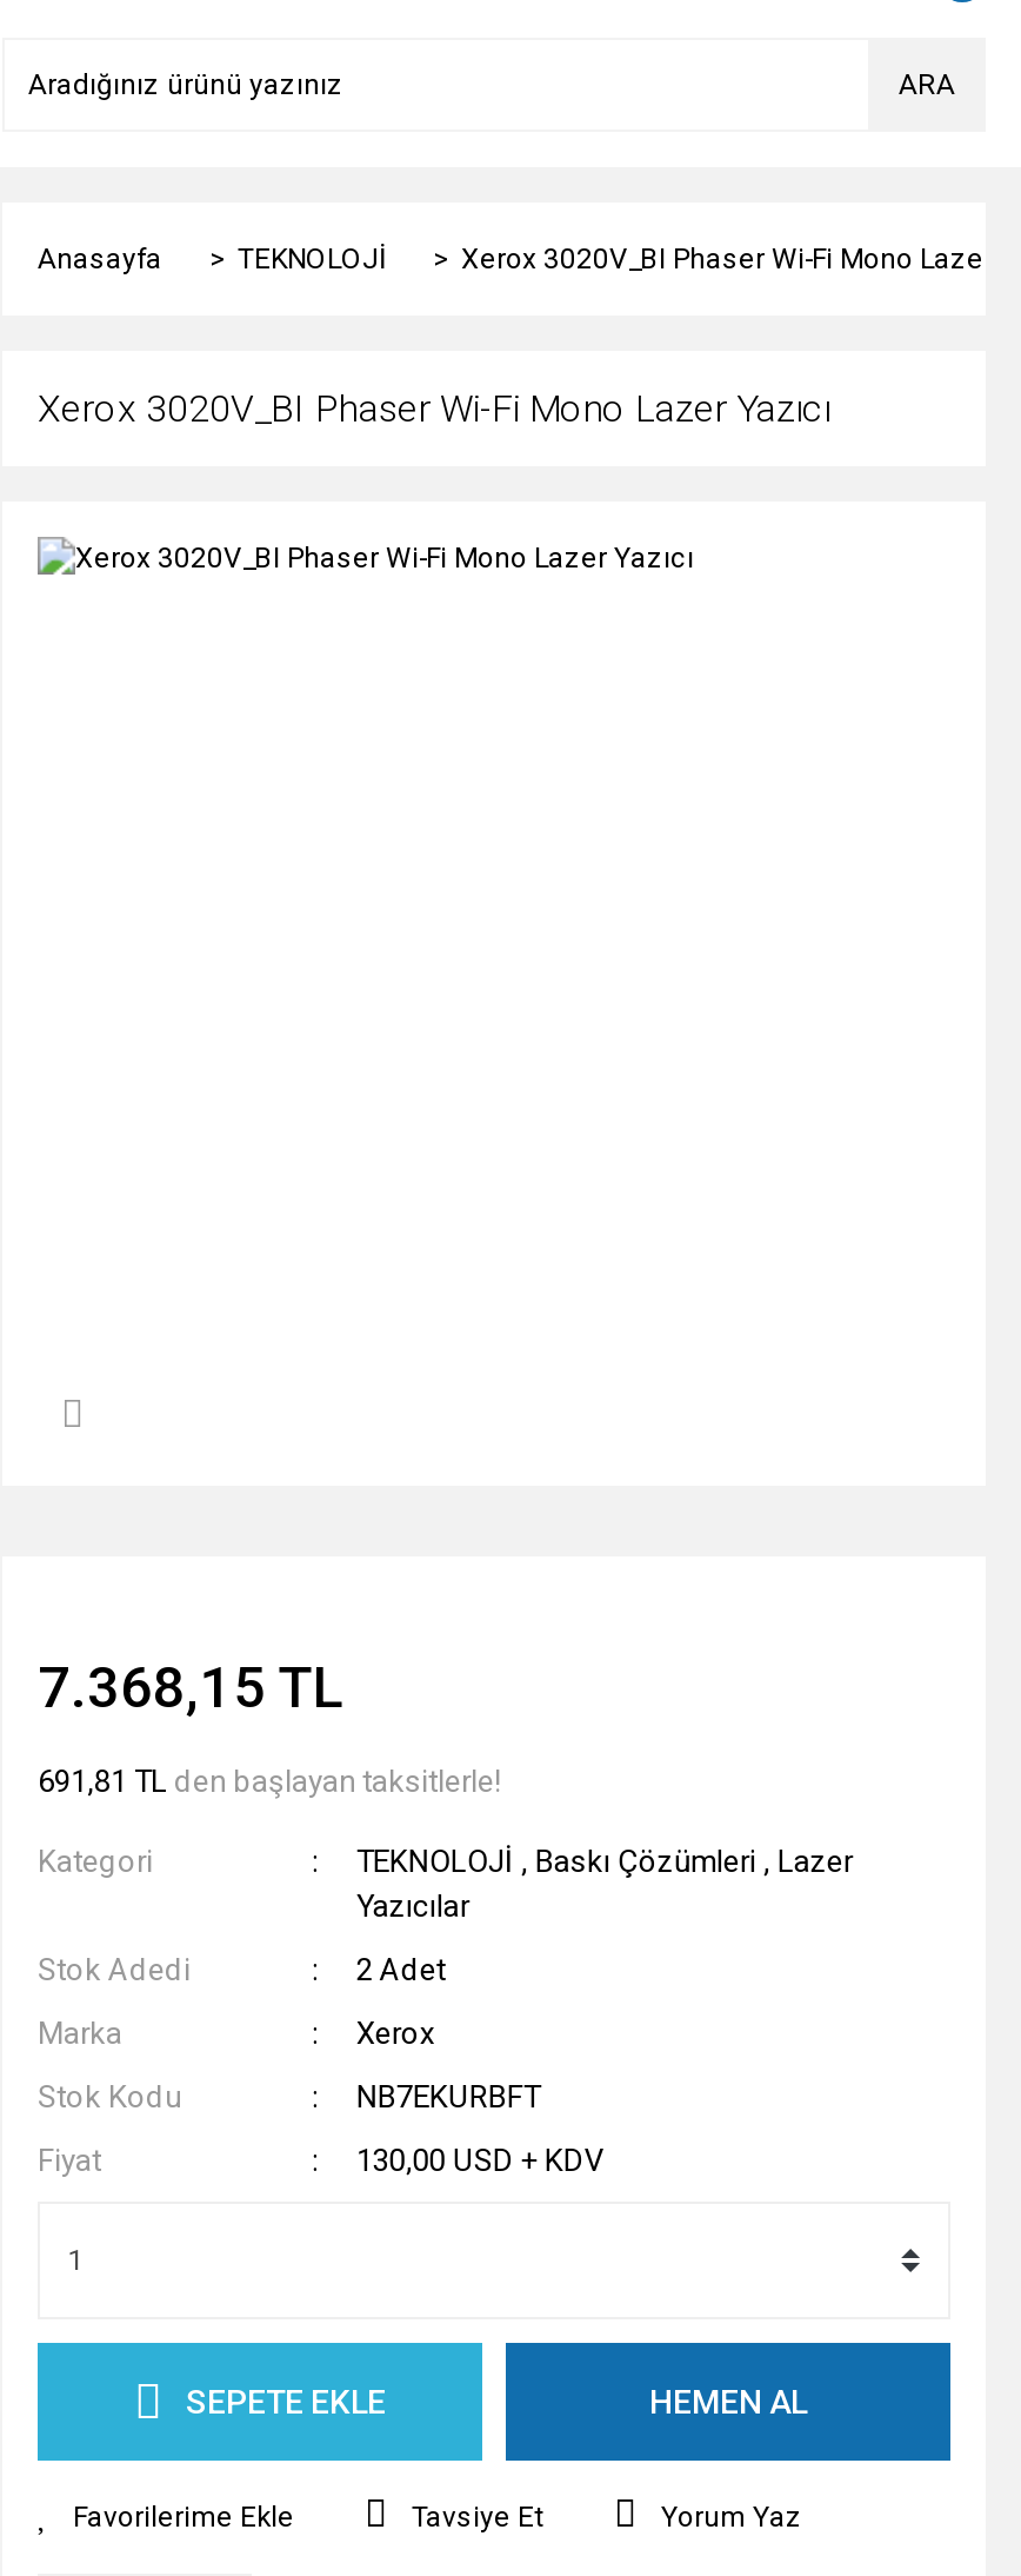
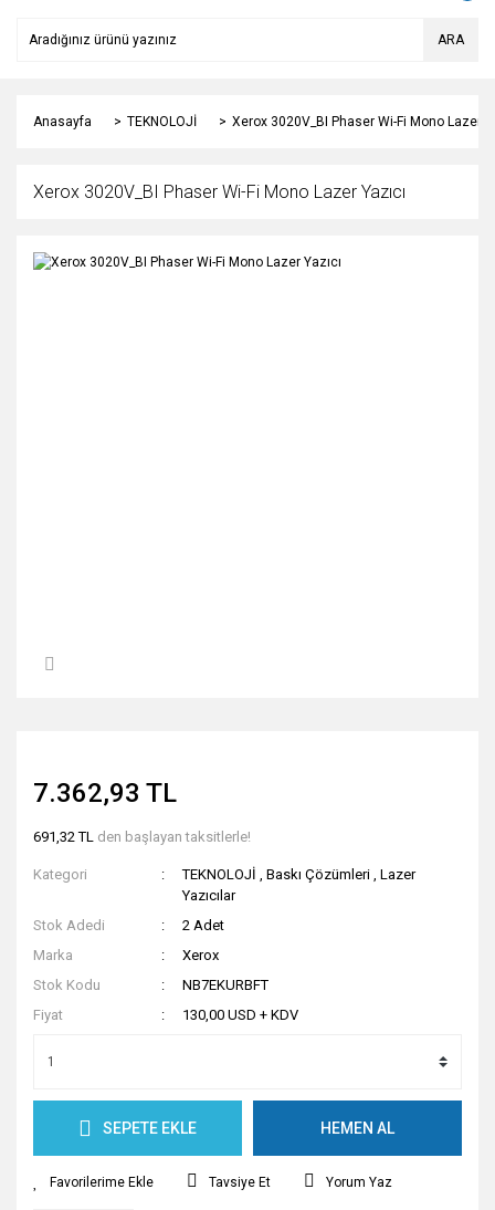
- 7.368,15 TL
+ 7.362,93 TL

- 691,81 TL den başlayan taksitlerle!
+ 691,32 TL den başlayan taksitlerle!
